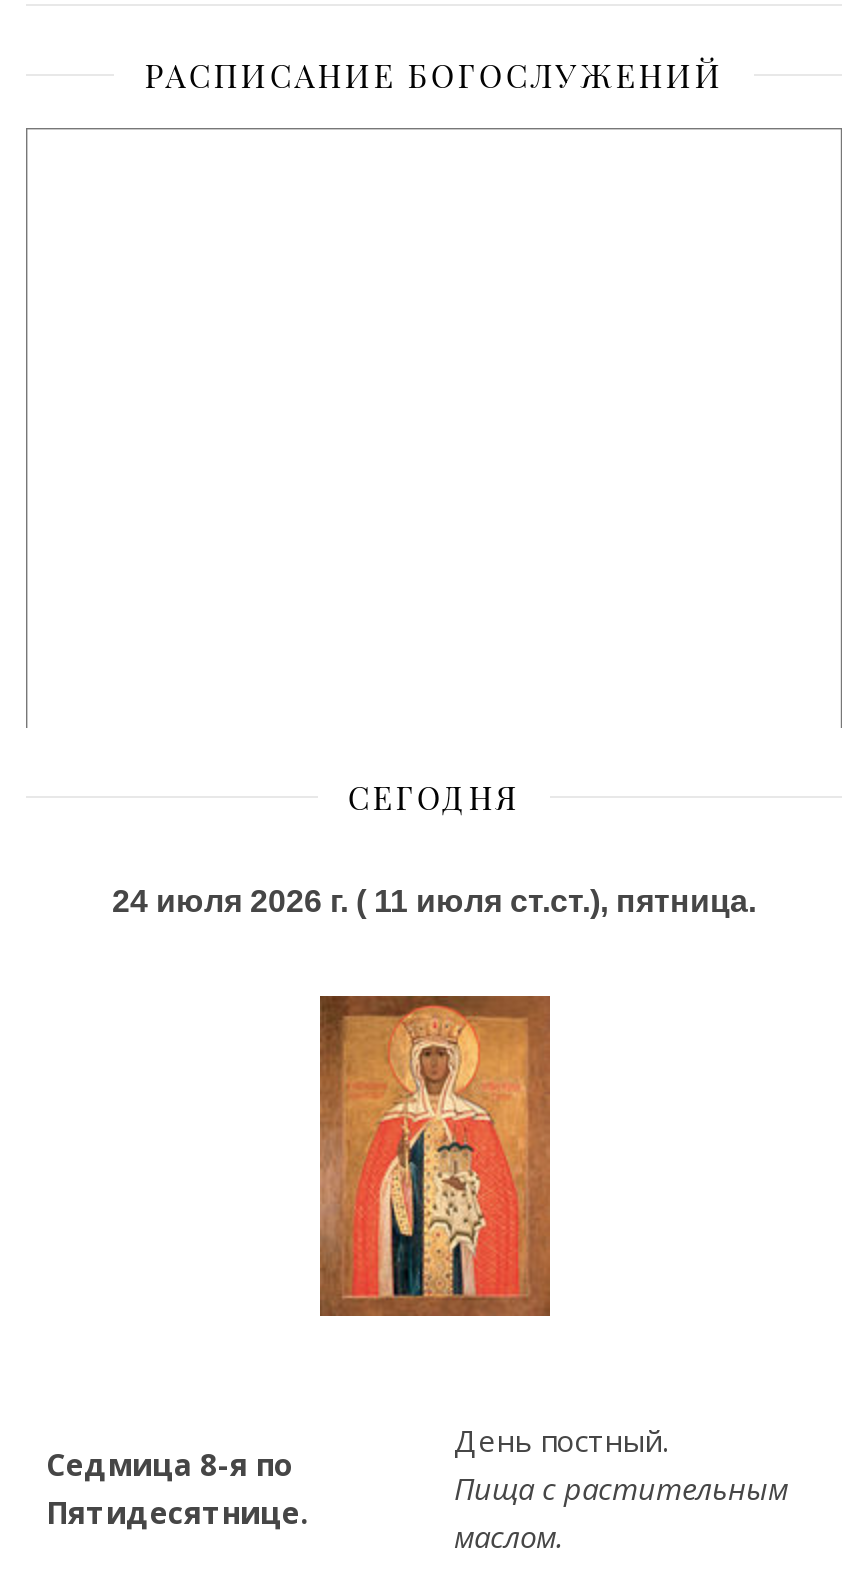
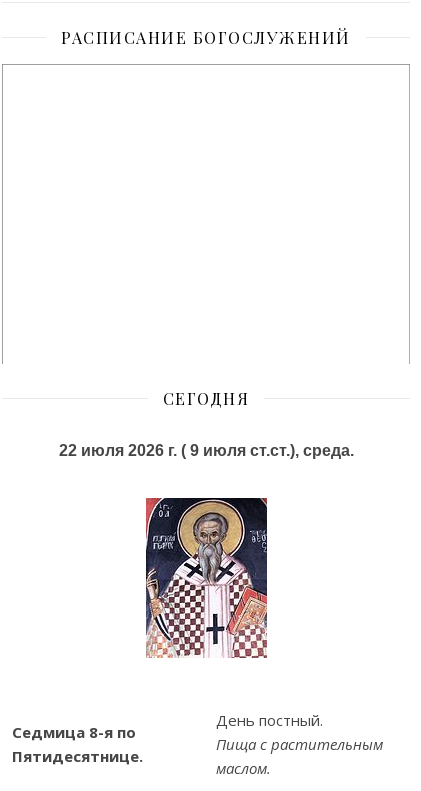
- 24 июля 2026 г. ( 11 июля ст.ст.), пятница.
+ 22 июля 2026 г. ( 9 июля ст.ст.), среда.

- [image]
+ [image]
